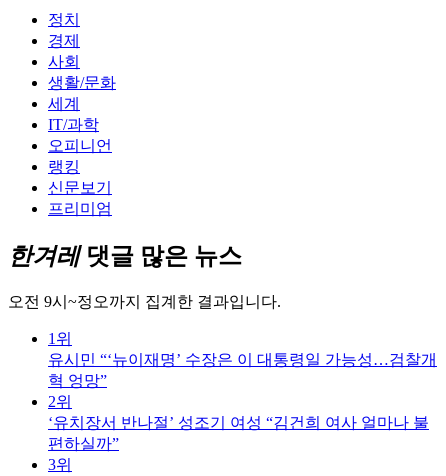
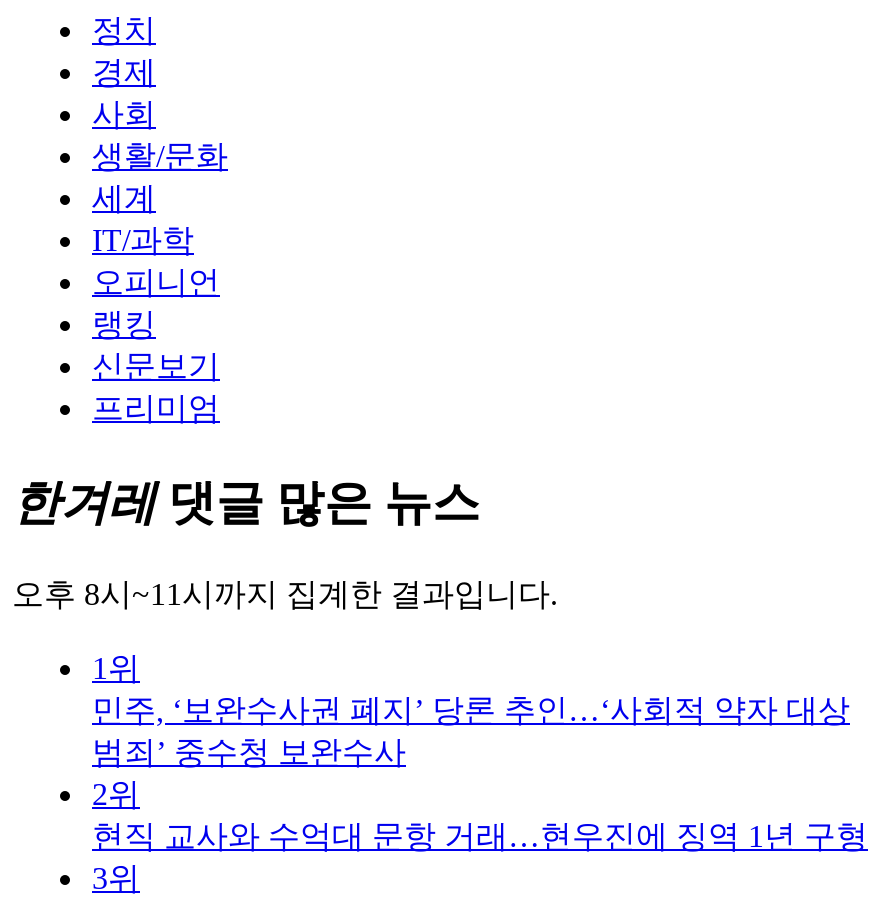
- 오전 9시~정오까지 집계한 결과입니다.
+ 오후 8시~11시까지 집계한 결과입니다.

- 유시민 “‘뉴이재명’ 수장은 이 대통령일 가능성…검찰개
- 혁 엉망”
+ 민주, ‘보완수사권 폐지’ 당론 추인…‘사회적 약자 대상
+ 범죄’ 중수청 보완수사

- ‘유치장서 반나절’ 성조기 여성 “김건희 여사 얼마나 불
- 편하실까”
+ 현직 교사와 수억대 문항 거래…현우진에 징역 1년 구형
